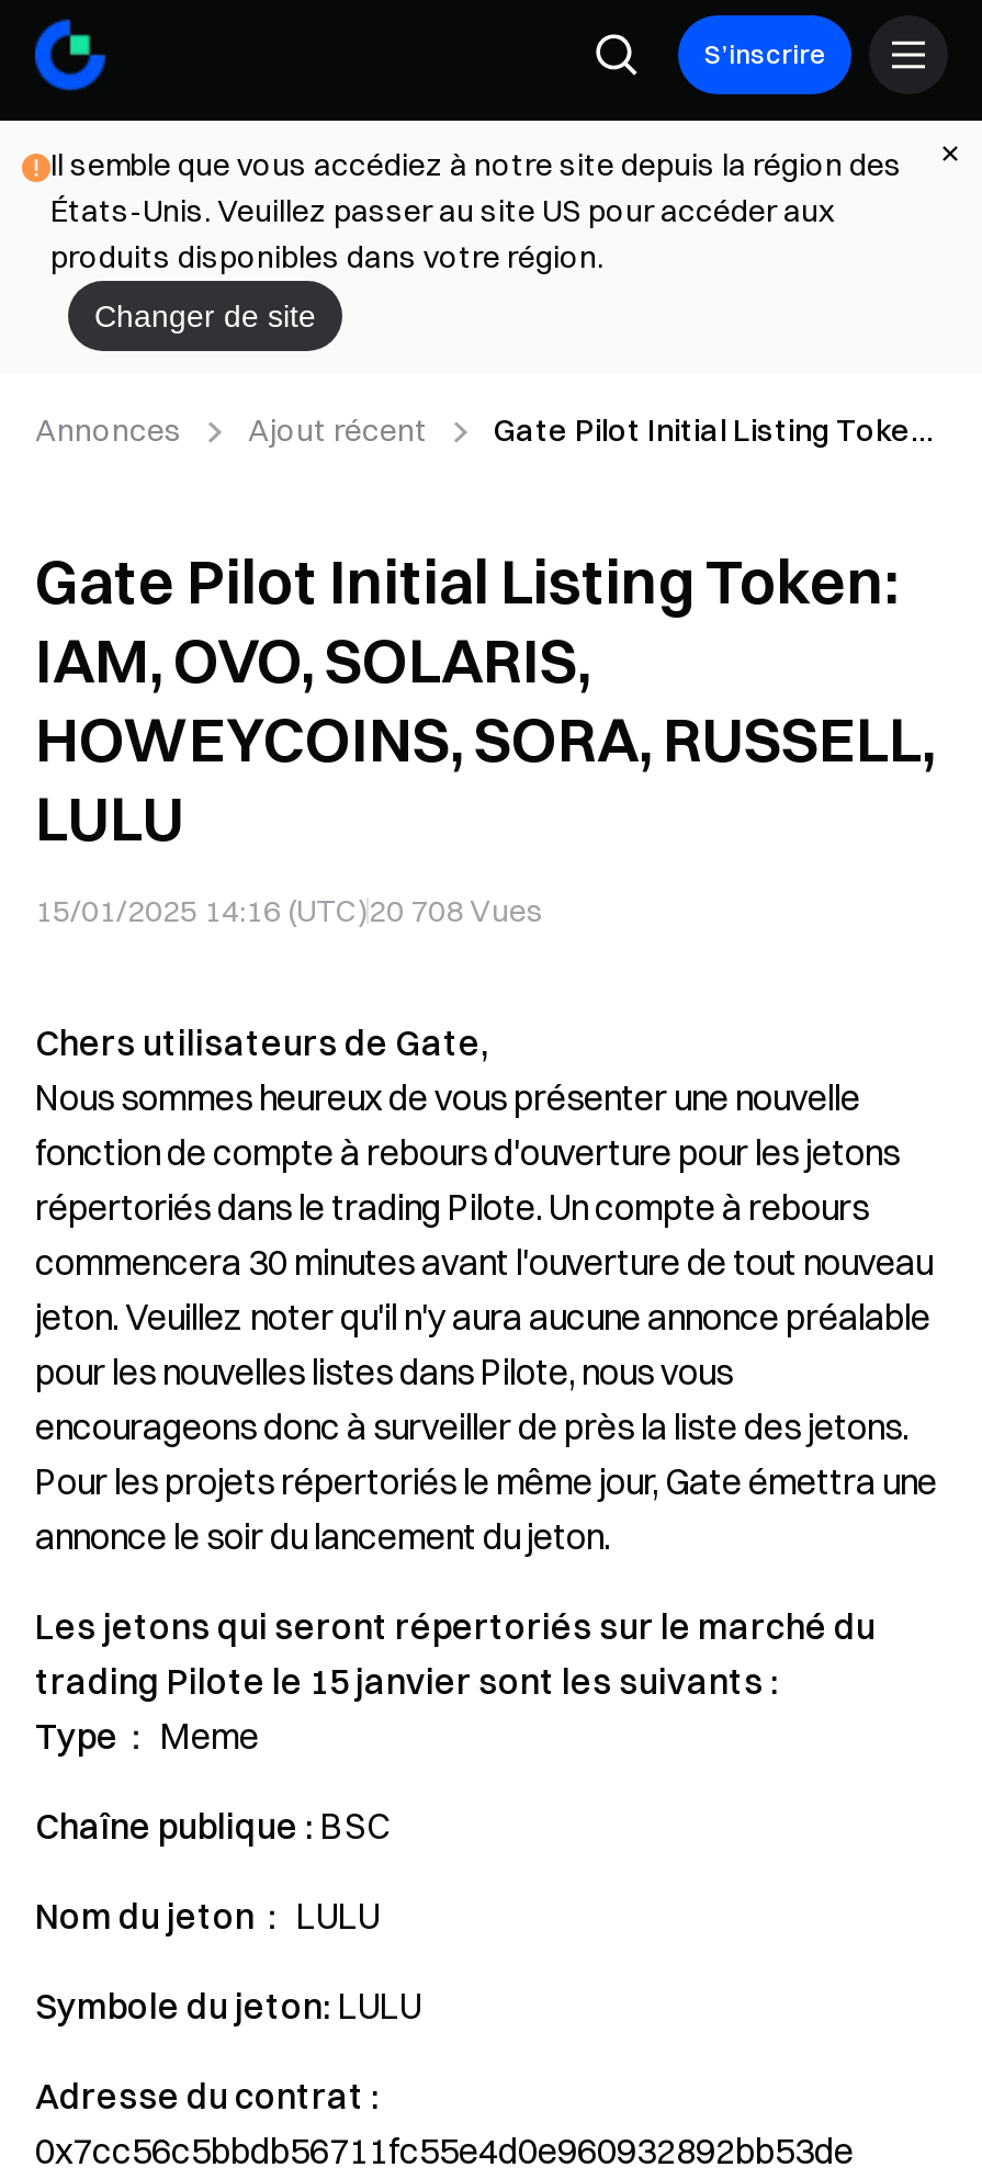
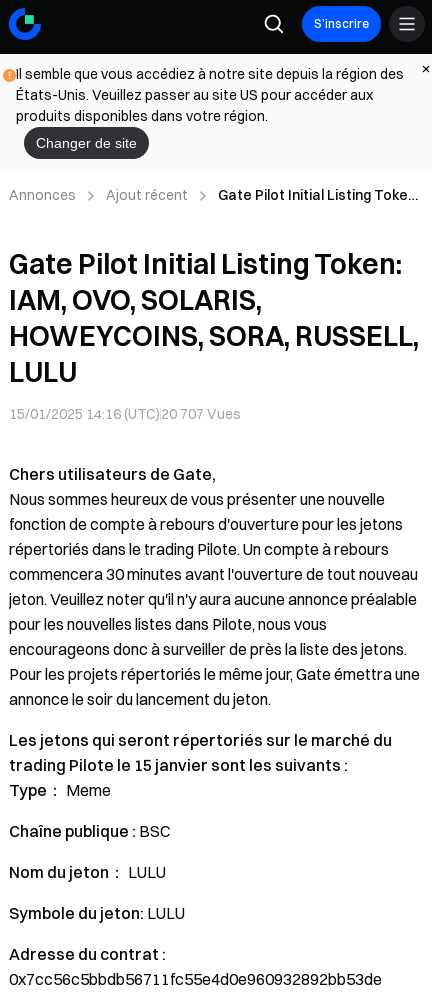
- 15/01/2025 14:16 (UTC)20 708 Vues
+ 15/01/2025 14:16 (UTC)20 707 Vues
